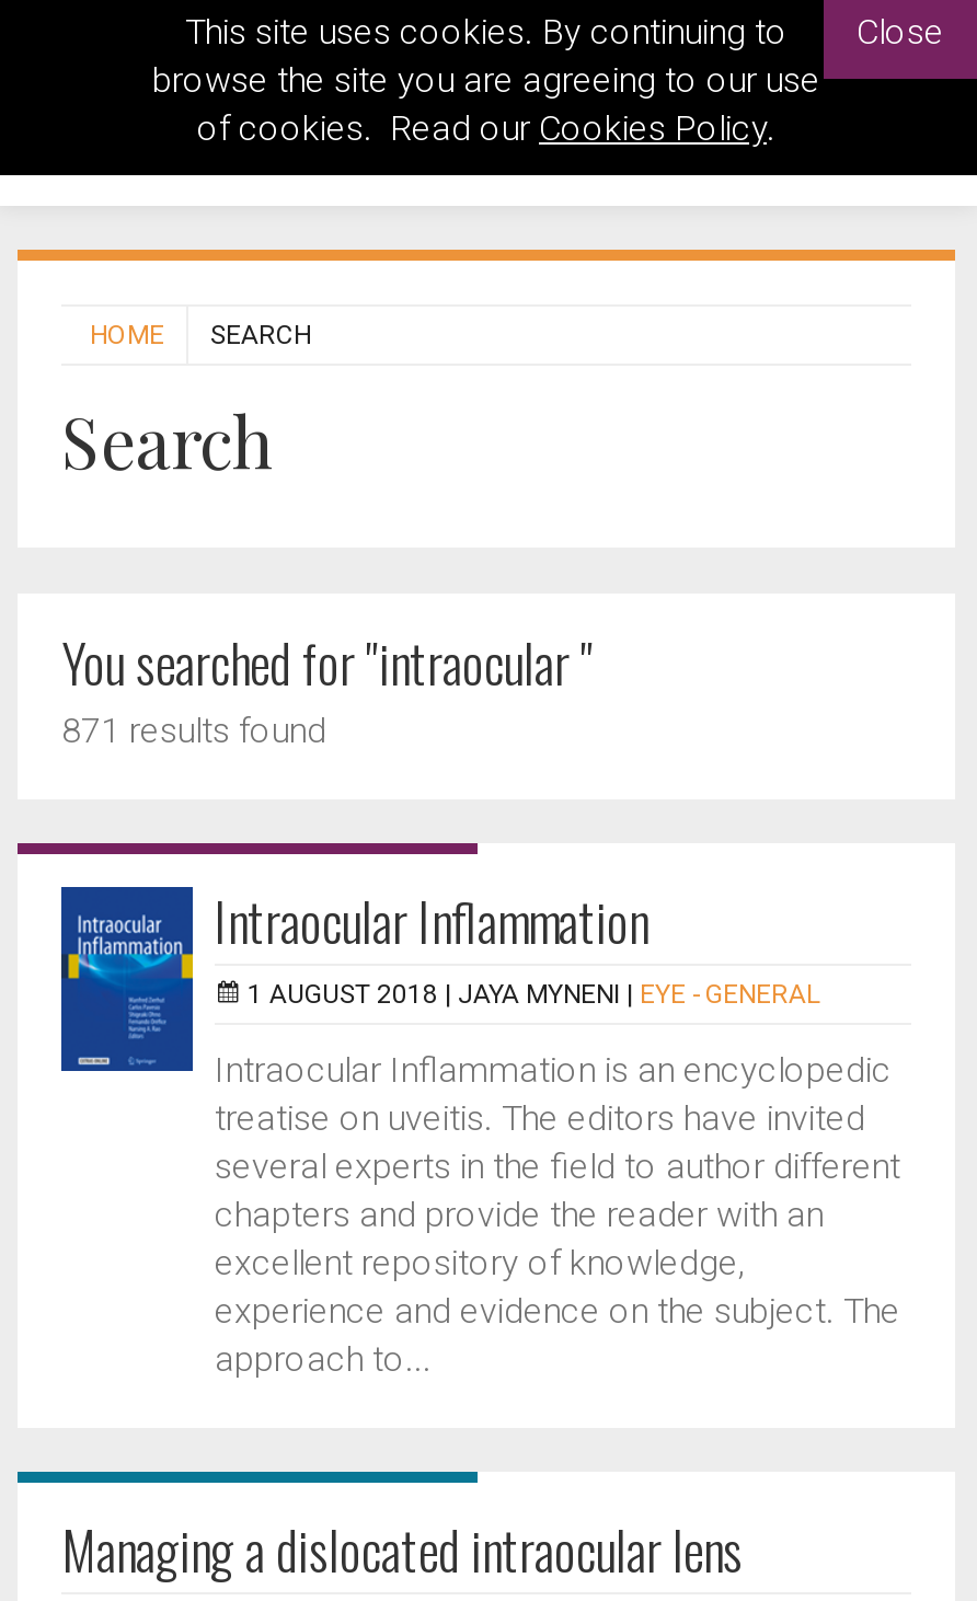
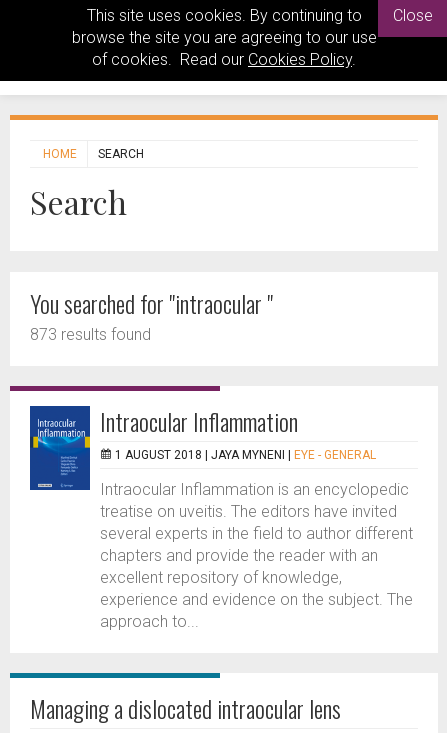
- 871 results found
+ 873 results found
